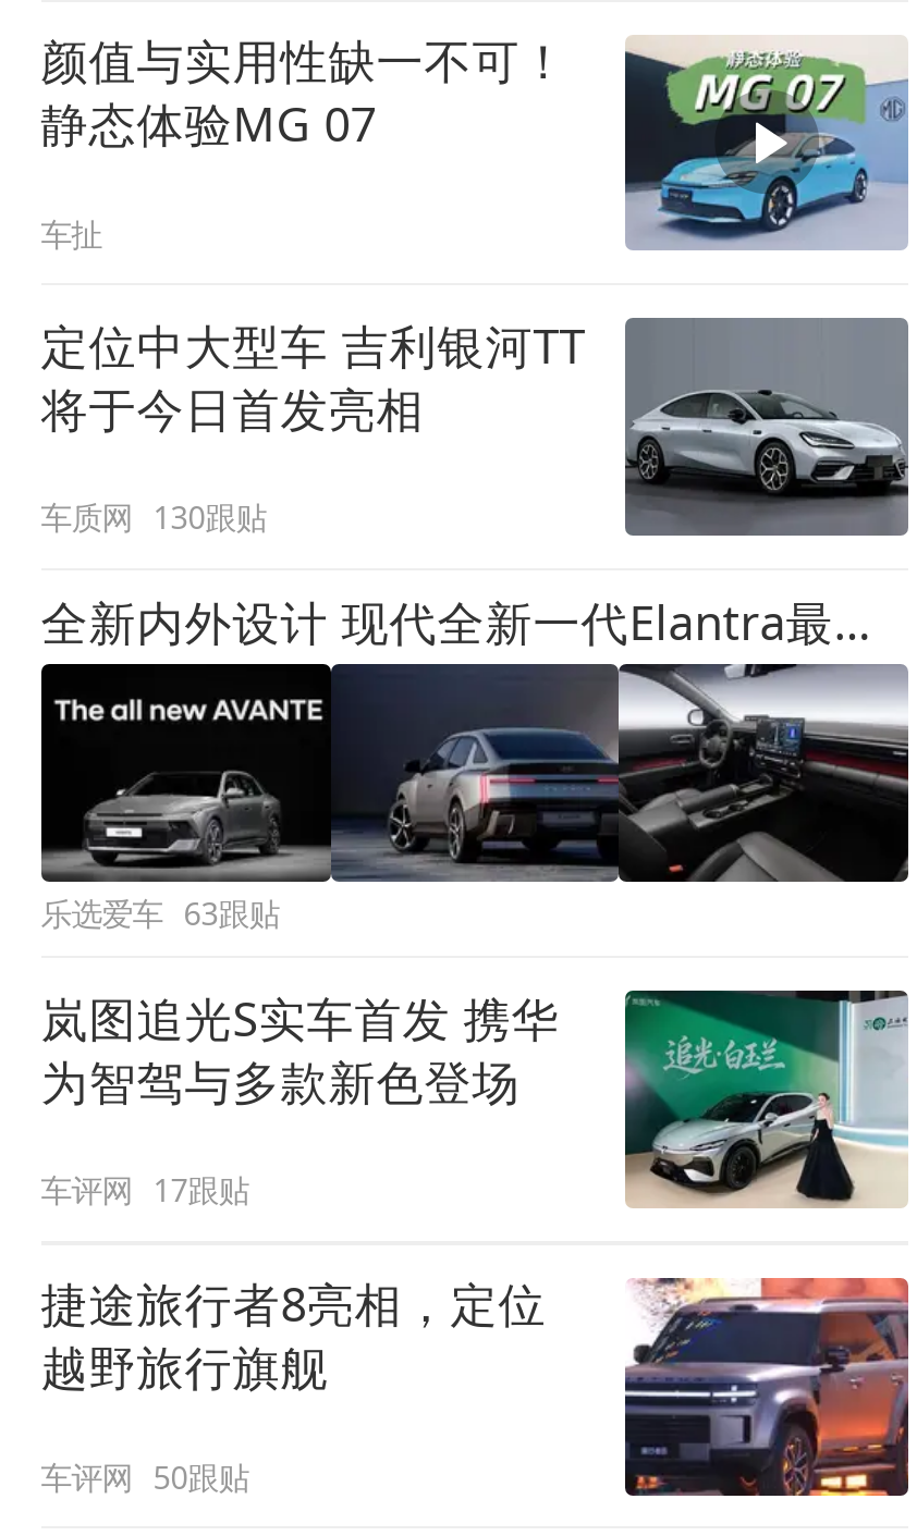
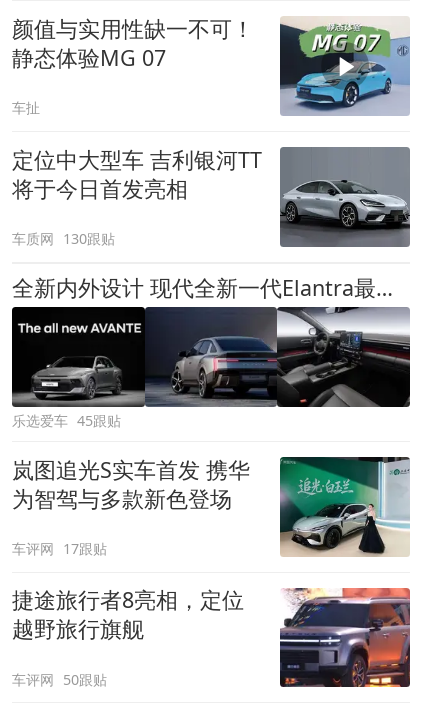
- 乐选爱车 63跟贴
+ 乐选爱车 45跟贴
